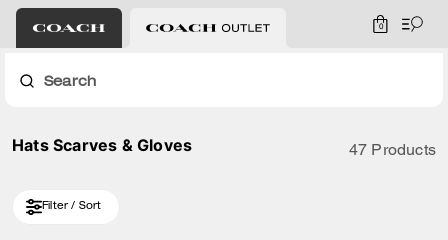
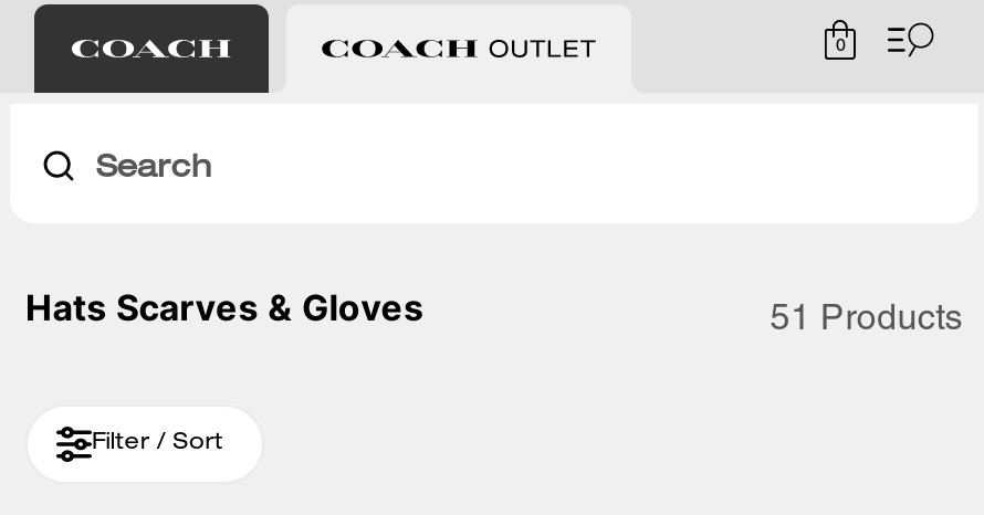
- 47 Products
+ 51 Products
